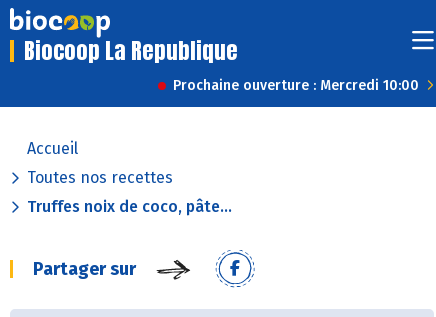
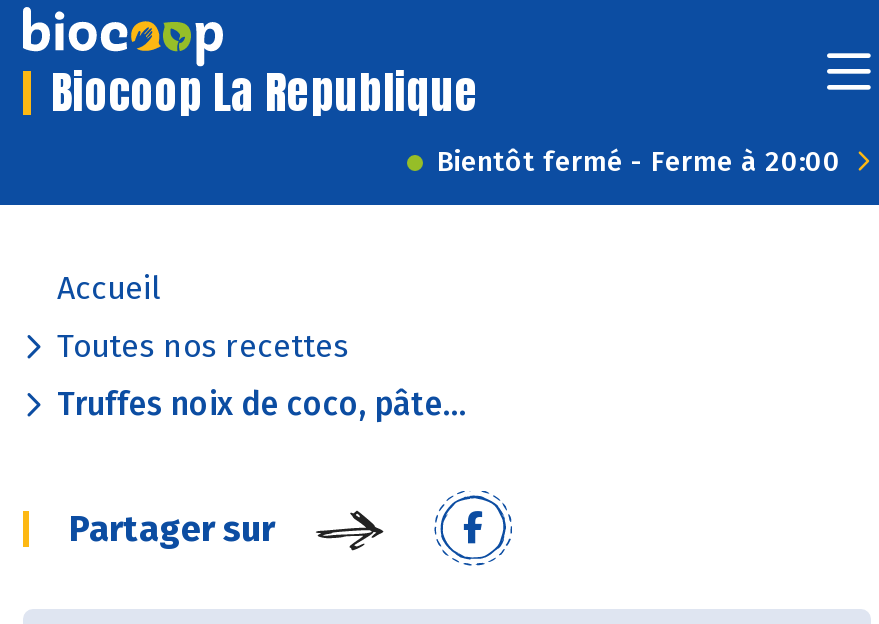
- Prochaine ouverture : Mercredi 10:00
+ Bientôt fermé - Ferme à 20:00
